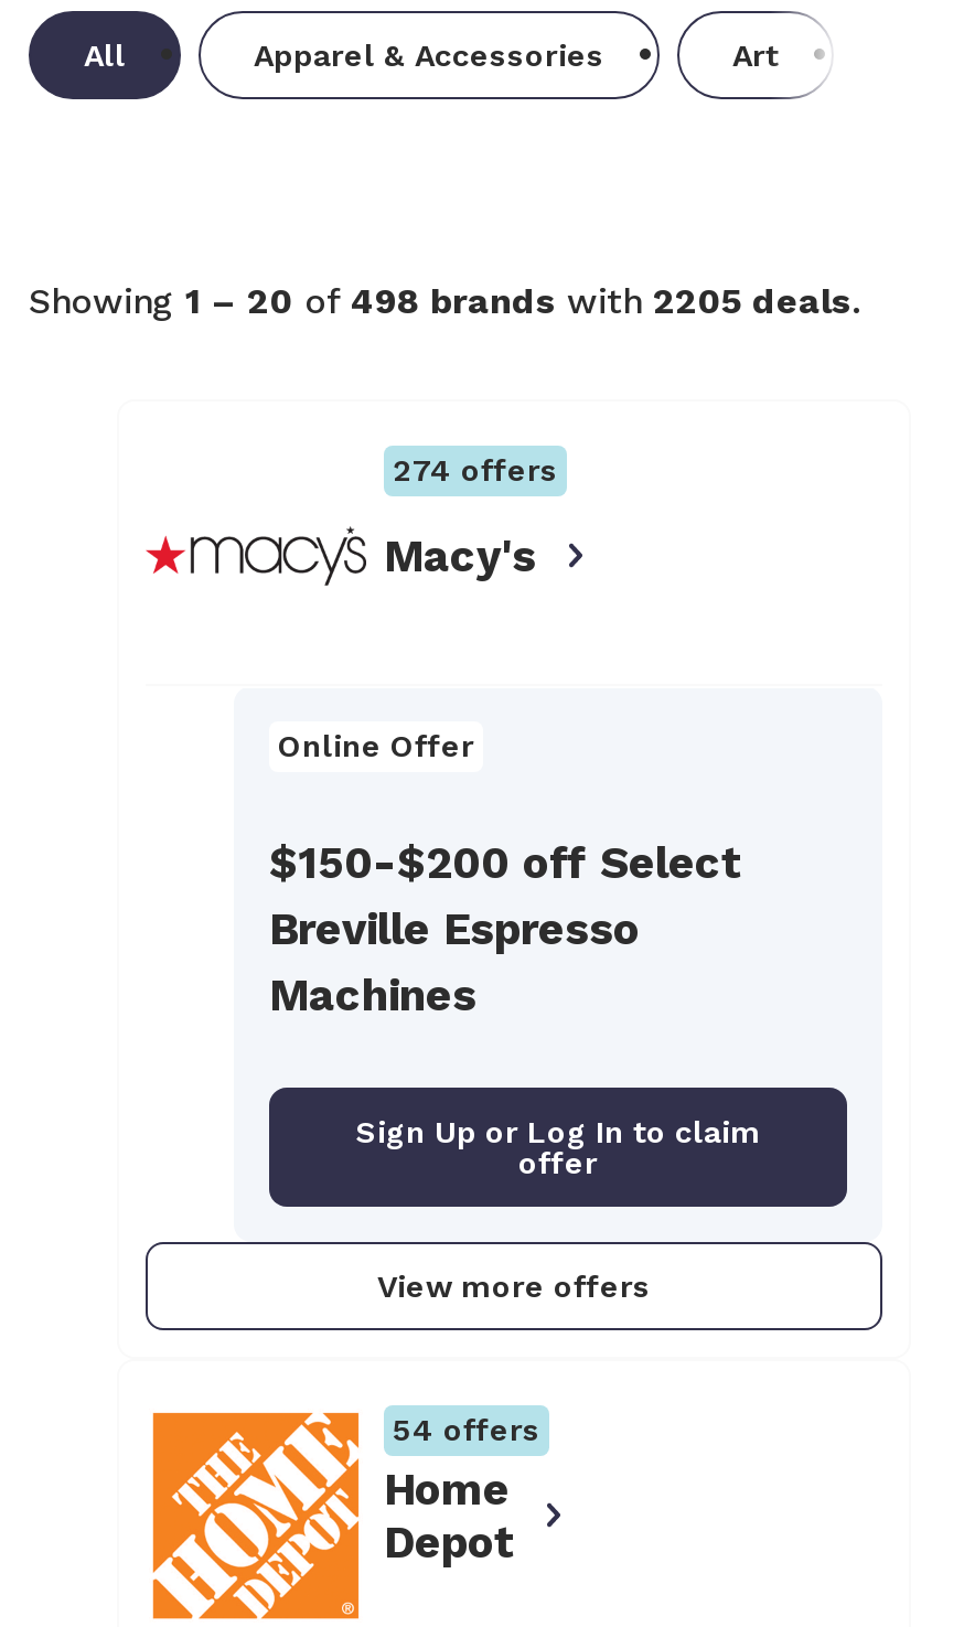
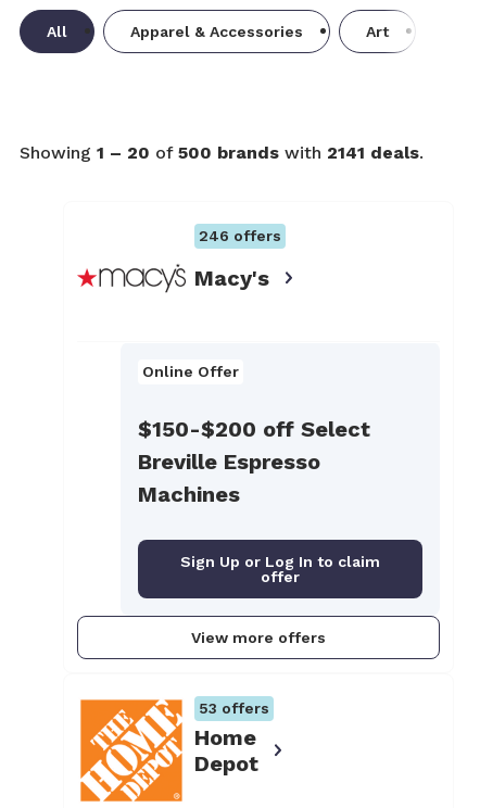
- Showing 1 – 20 of 498 brands with 2205 deals.
+ Showing 1 – 20 of 500 brands with 2141 deals.

- 274 offers
+ 246 offers

- 54 offers
+ 53 offers
